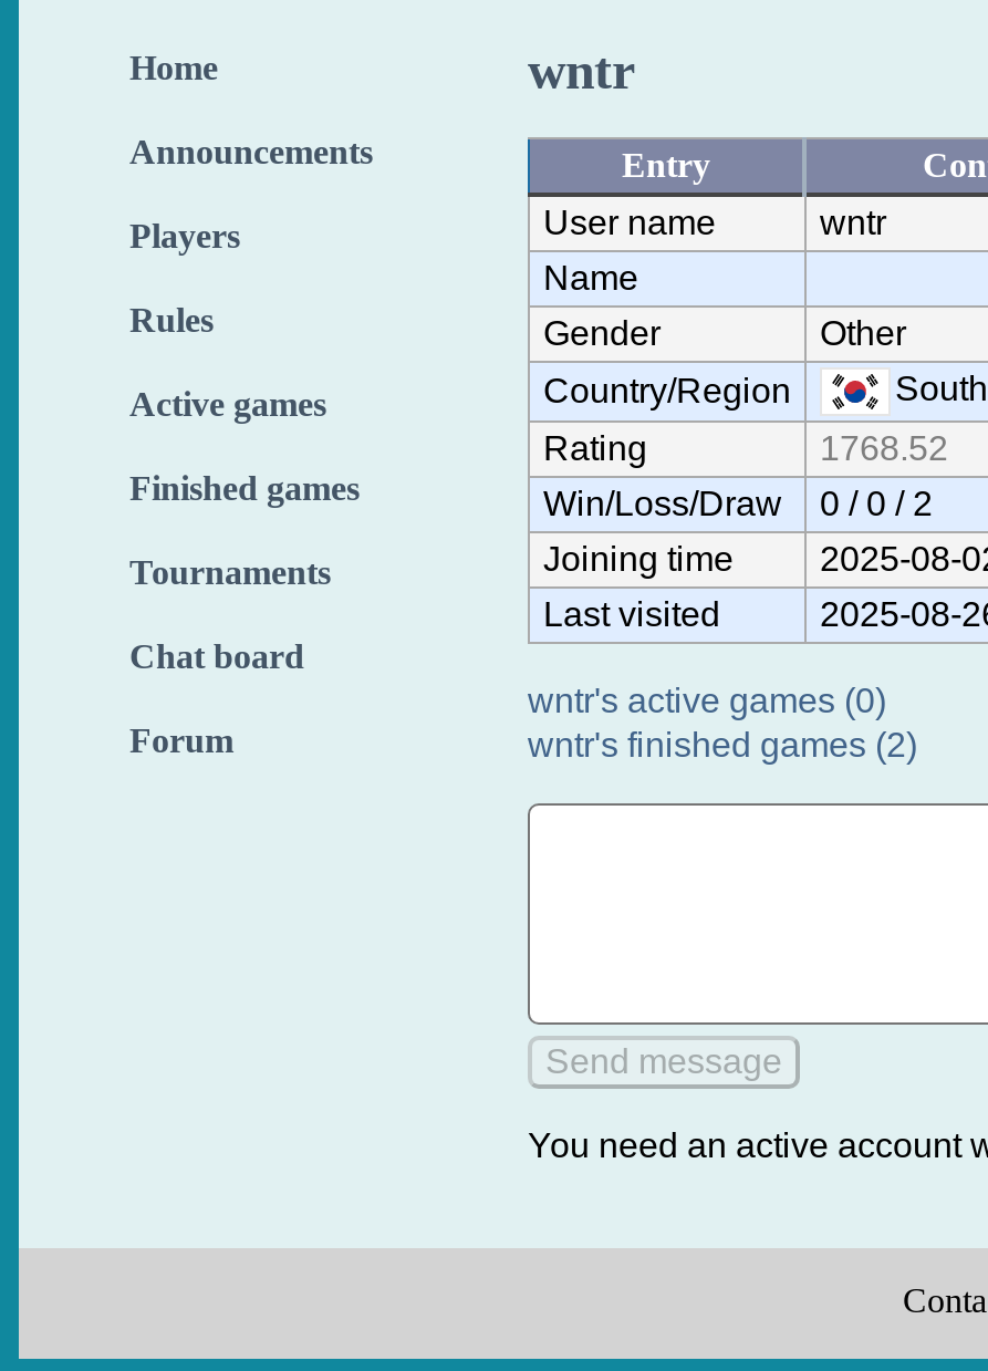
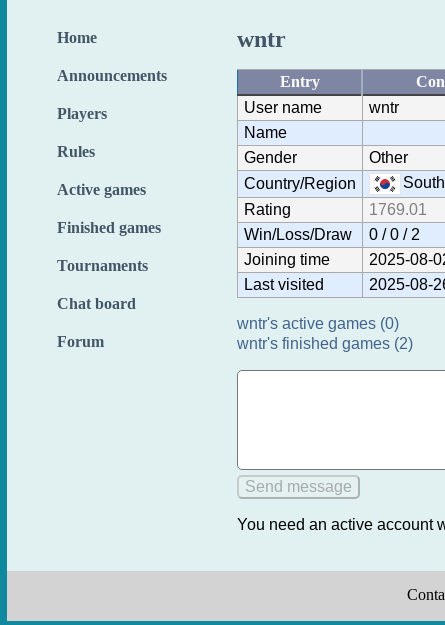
- 1768.52
+ 1769.01
